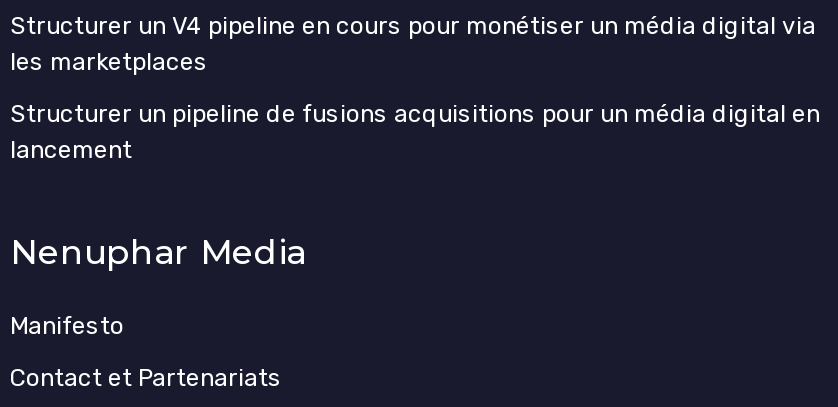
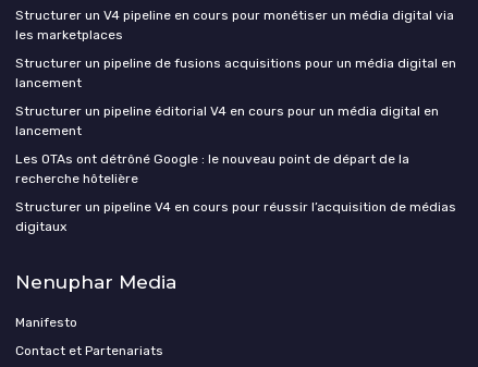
+ Structurer un pipeline éditorial V4 en cours pour un média digital en
+ lancement
+ Les OTAs ont détrôné Google : le nouveau point de départ de la
+ recherche hôtelière
+ Structurer un pipeline V4 en cours pour réussir l’acquisition de médias
+ digitaux
